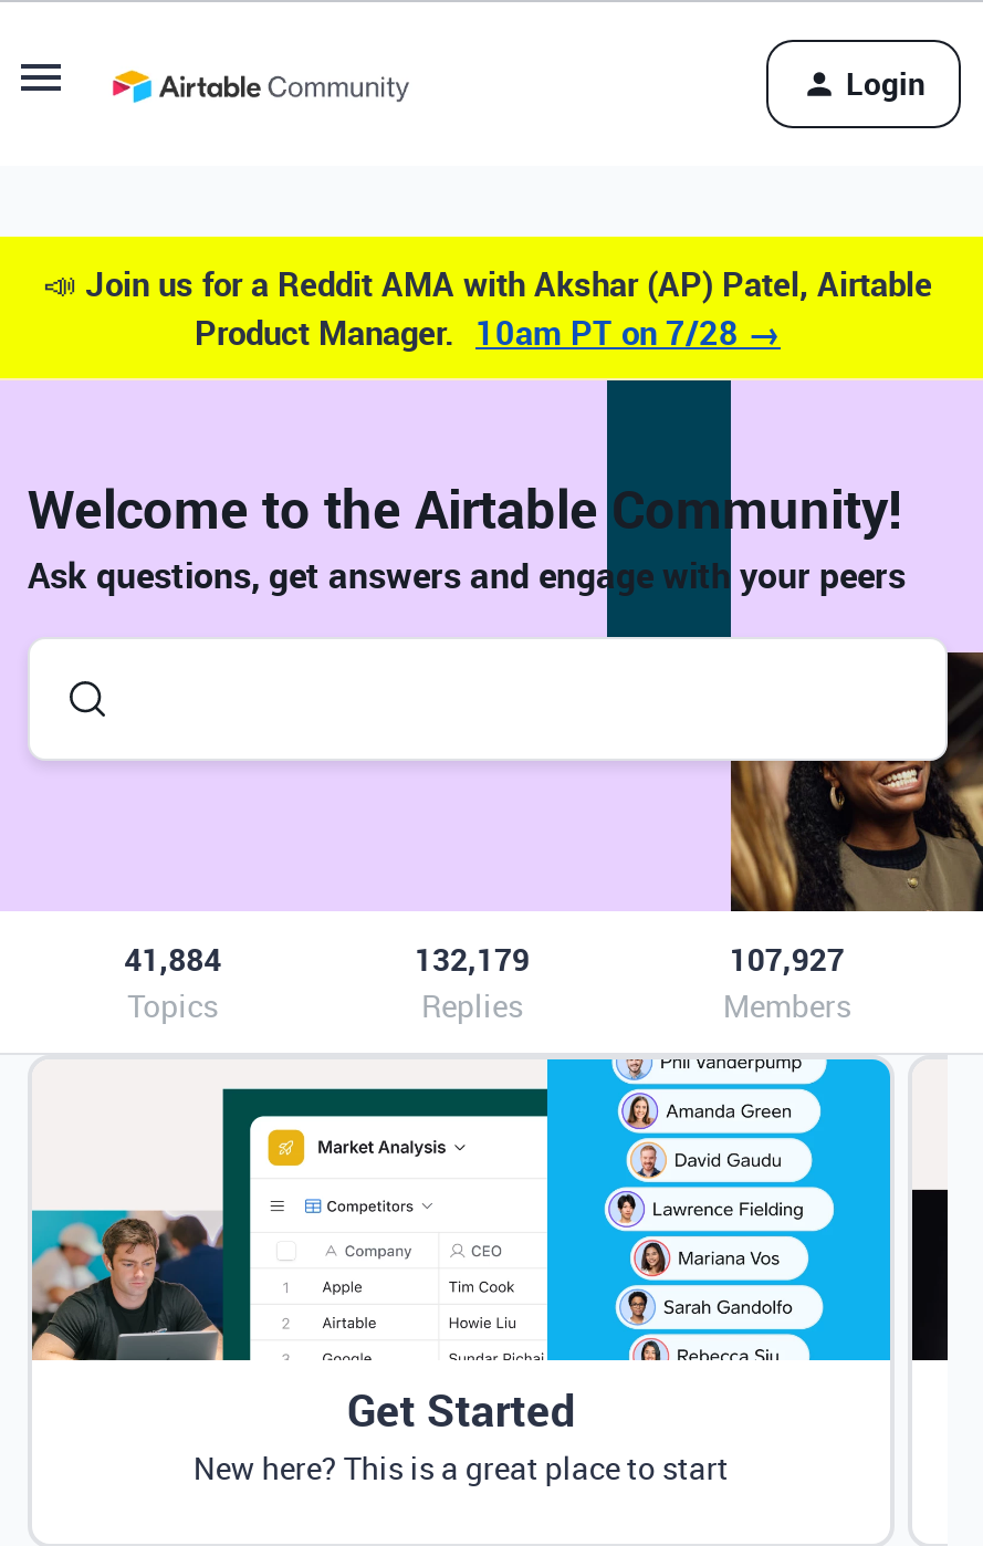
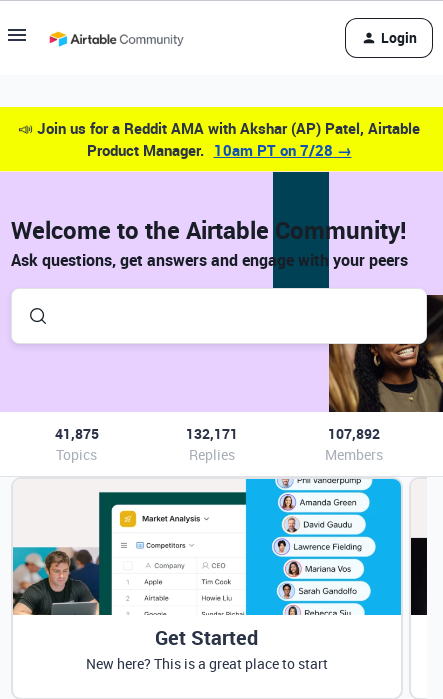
- 41,884
+ 41,875

- 132,179
+ 132,171

- 107,927
+ 107,892
